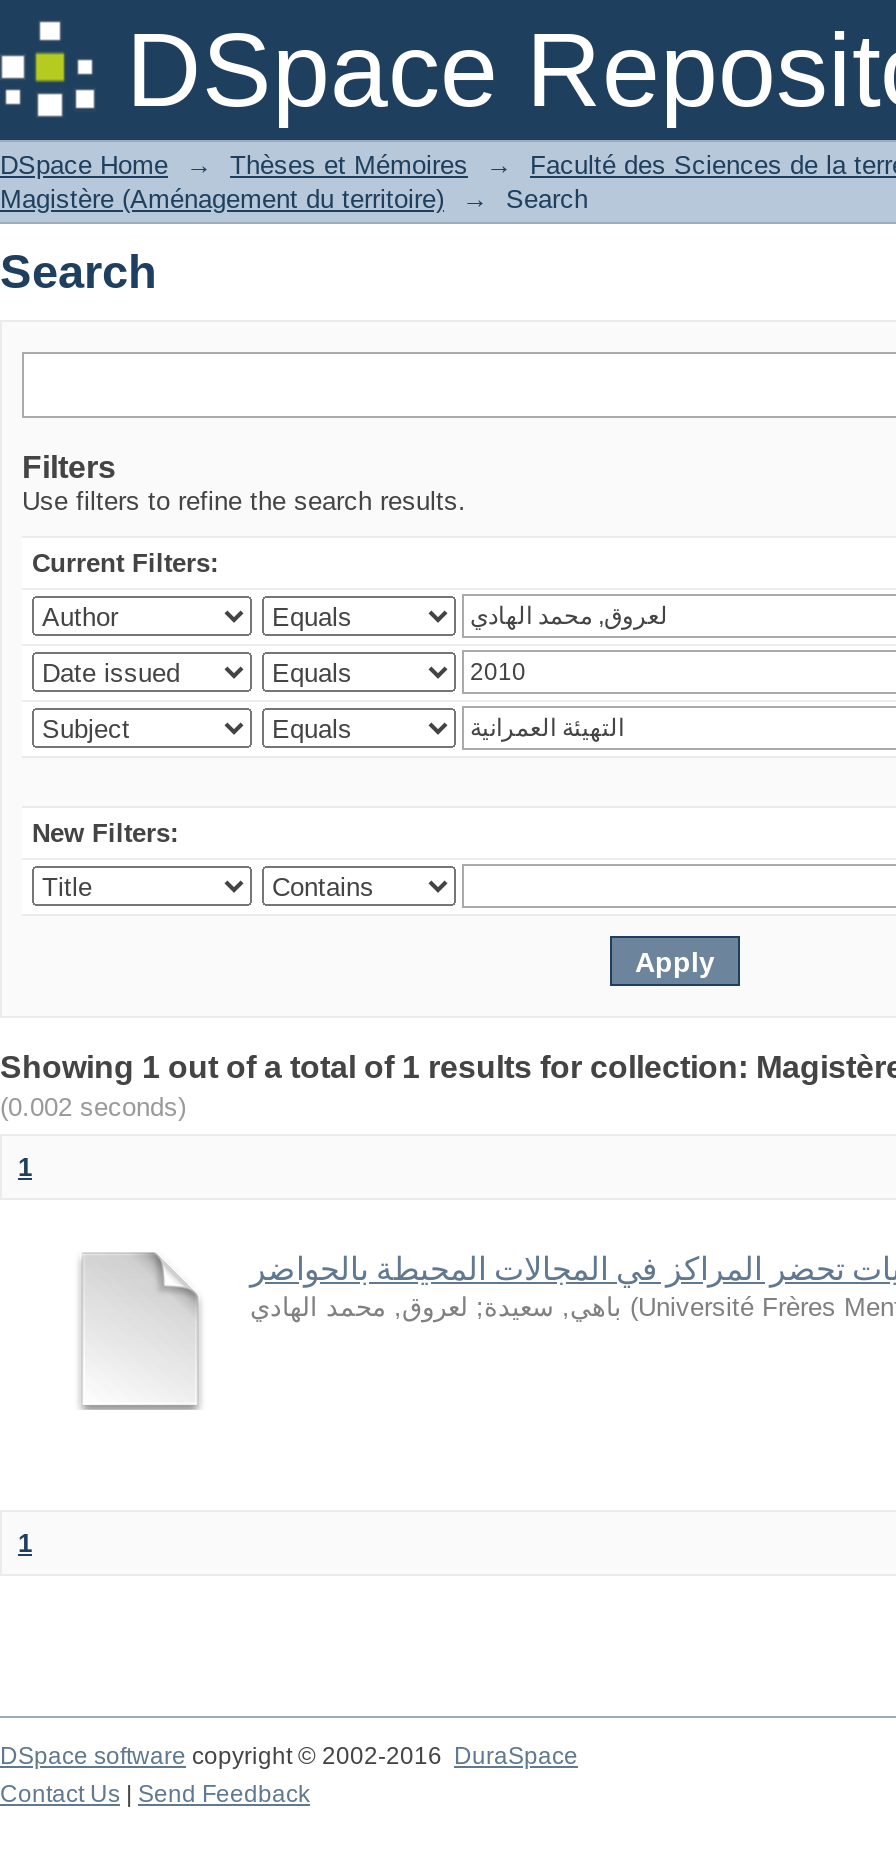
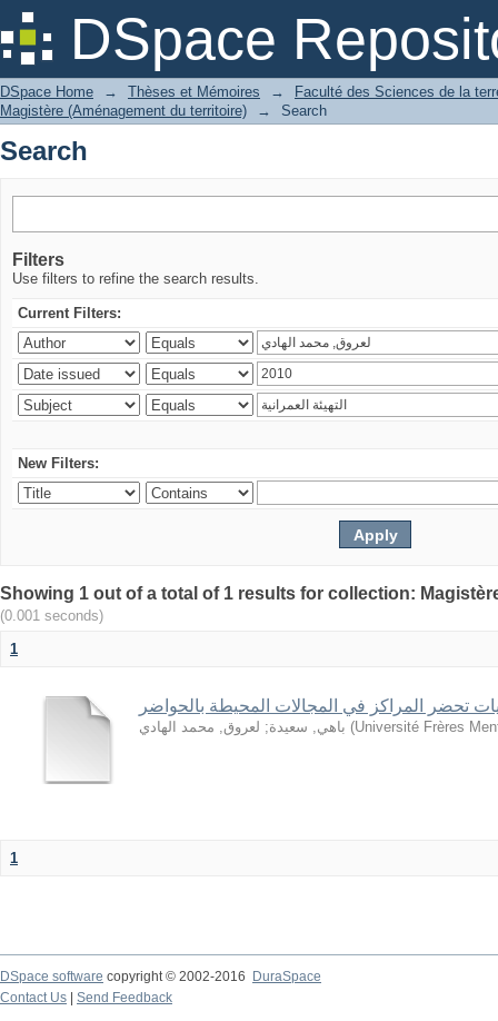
- (0.002 seconds)
+ (0.001 seconds)
